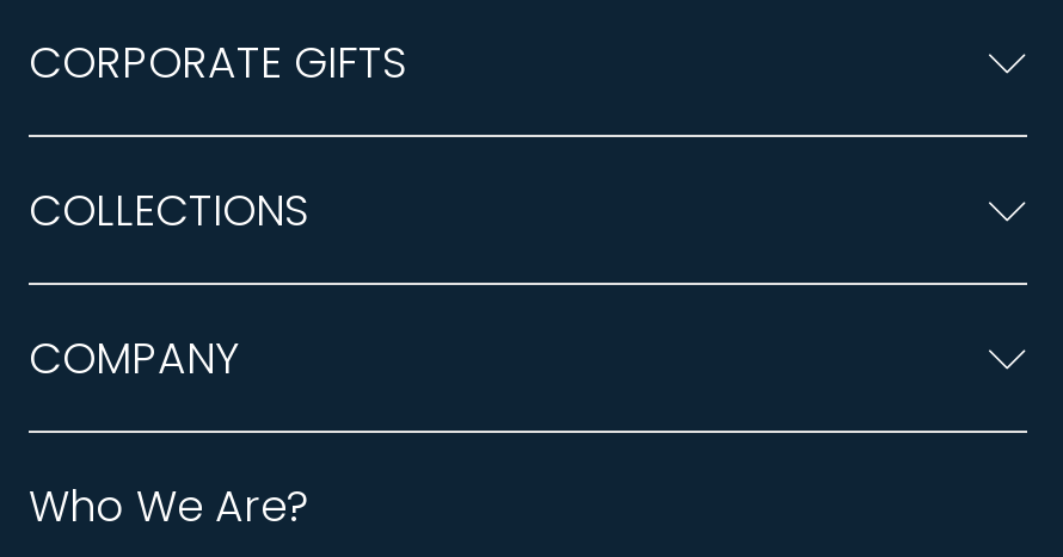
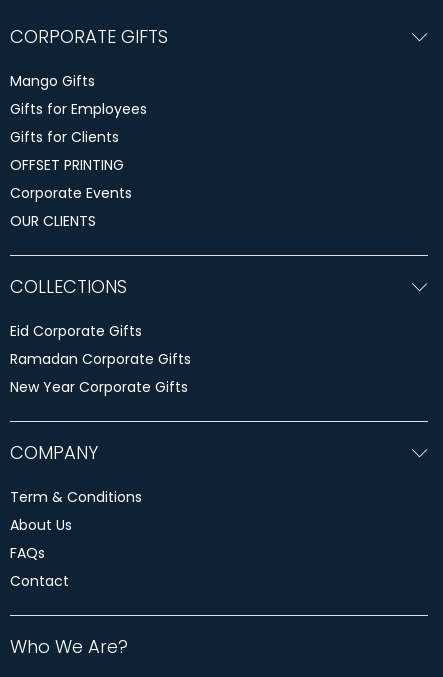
+ Mango Gifts
+ Gifts for Employees
+ Gifts for Clients
+ OFFSET PRINTING
+ Corporate Events
+ OUR CLIENTS

+ Eid Corporate Gifts
+ Ramadan Corporate Gifts
+ New Year Corporate Gifts

+ Term & Conditions
+ About Us
+ FAQs
+ Contact
